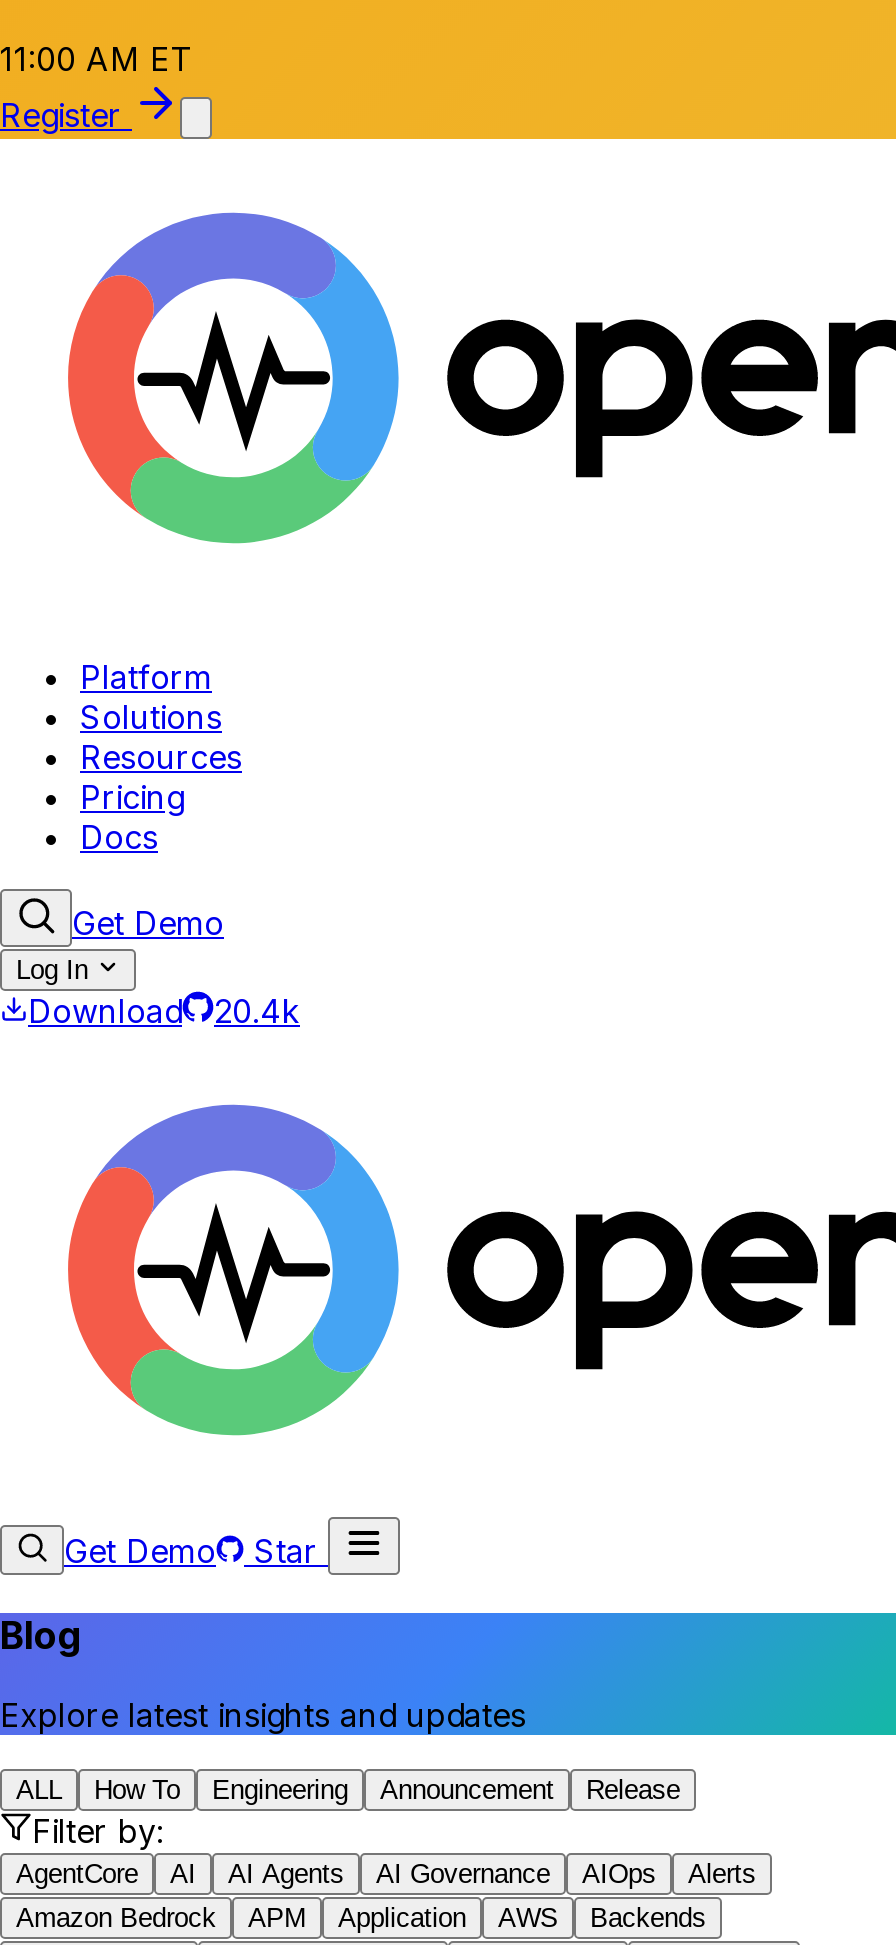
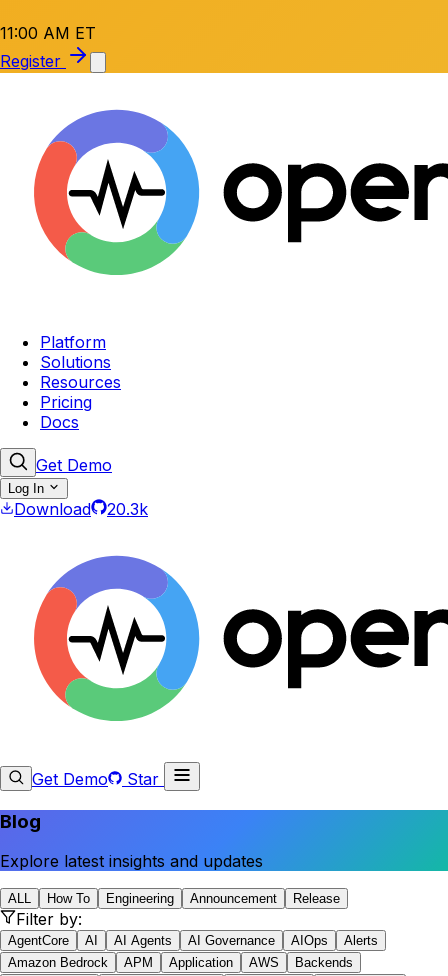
- Download 20.4k
+ Download 20.3k
